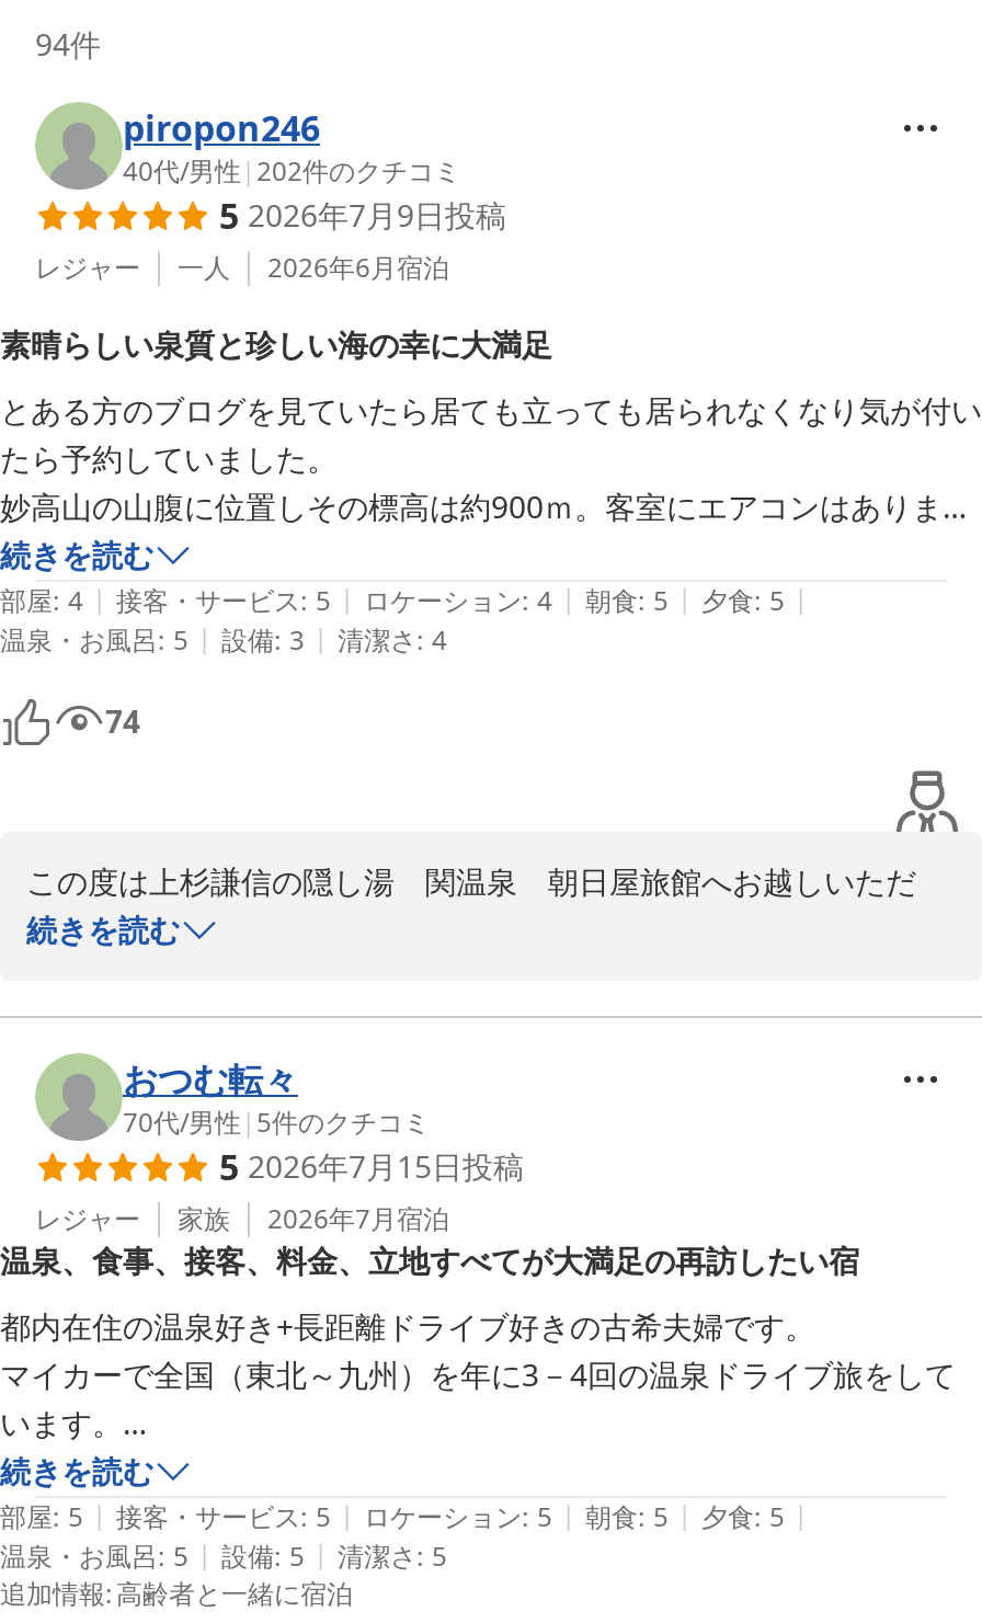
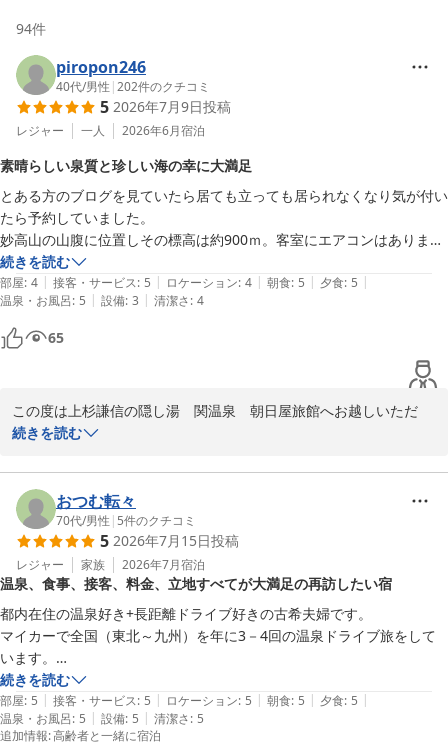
- 74
+ 65
